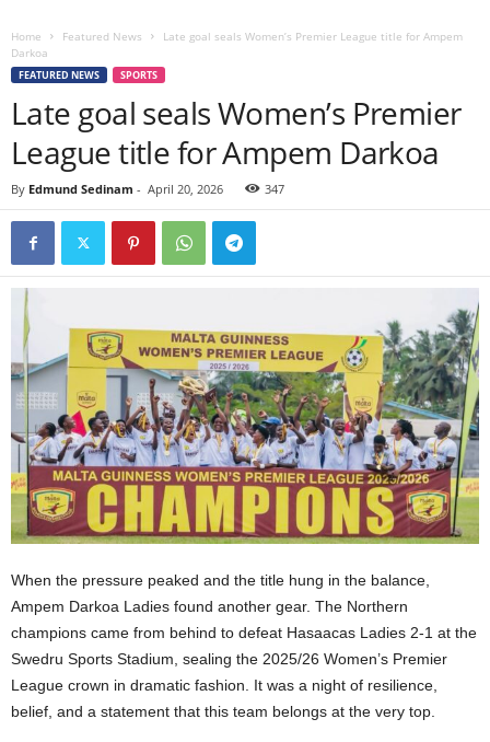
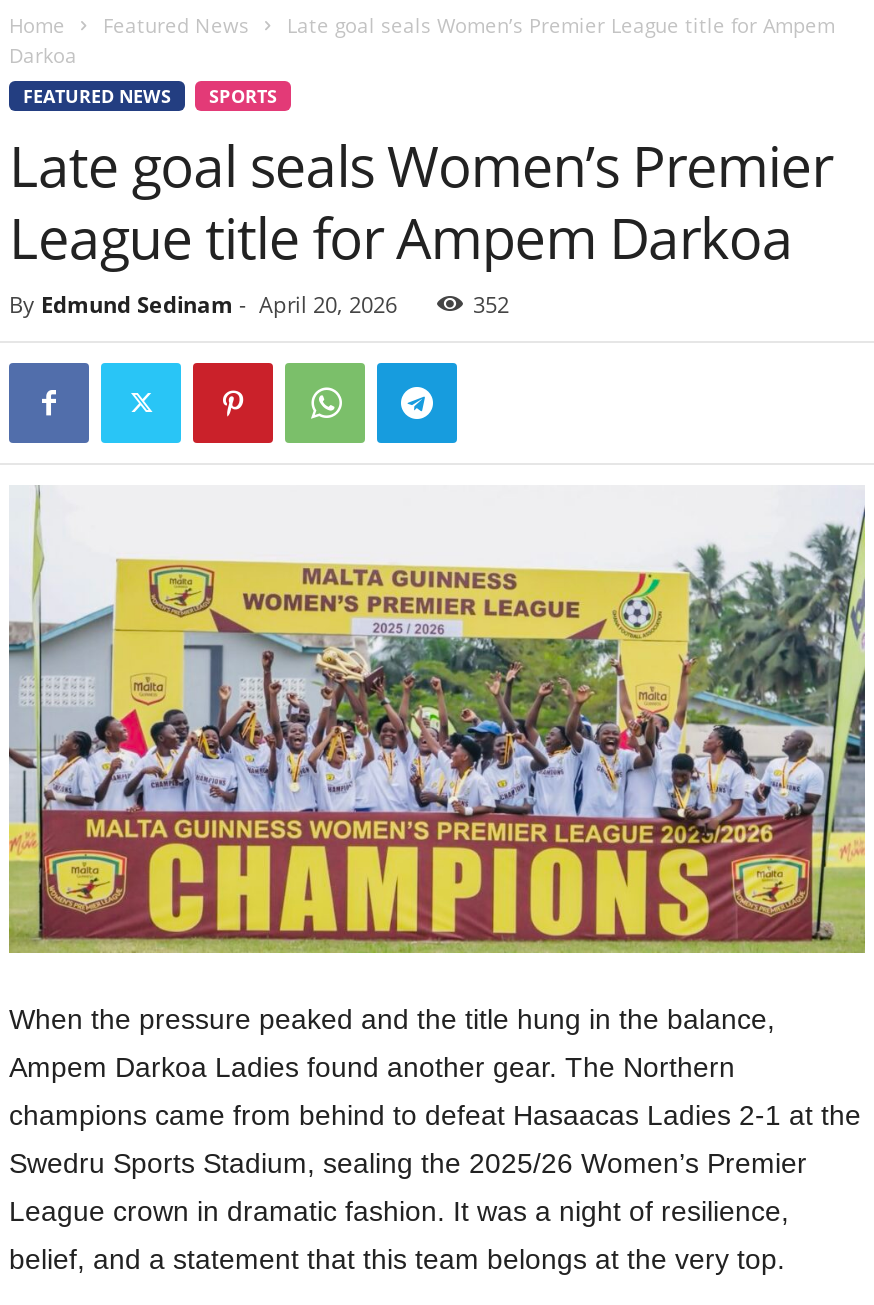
- 347
+ 352
